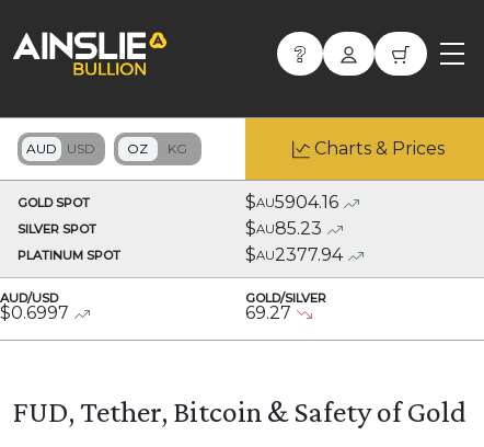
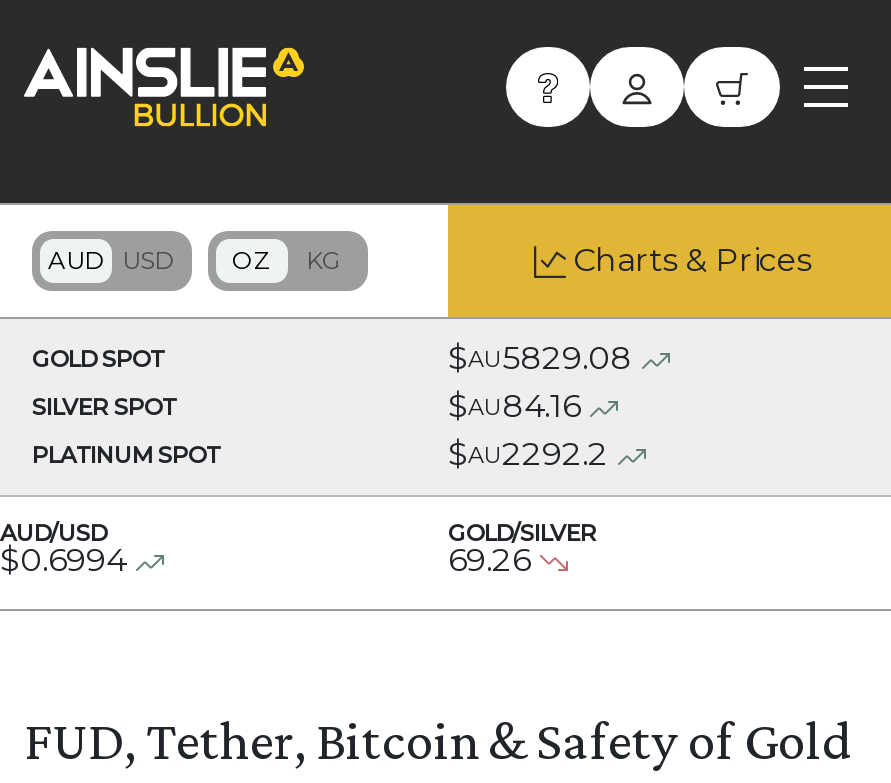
- $AU5904.16
+ $AU5829.08

- $AU85.23
+ $AU84.16

- $AU2377.94
+ $AU2292.2

- $0.6997
+ $0.6994

- 69.27
+ 69.26
